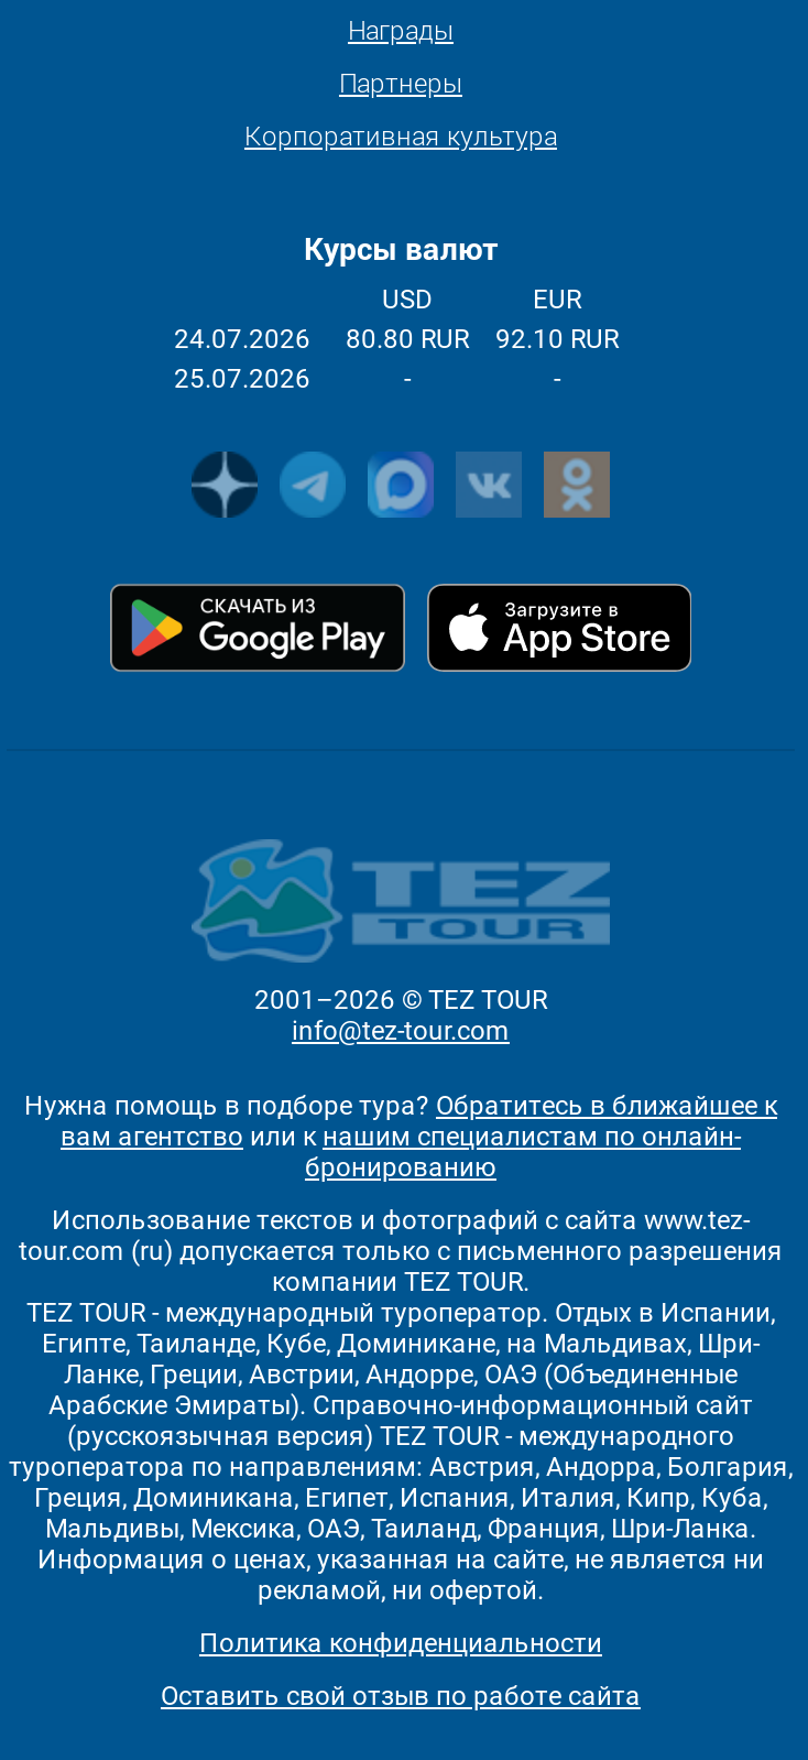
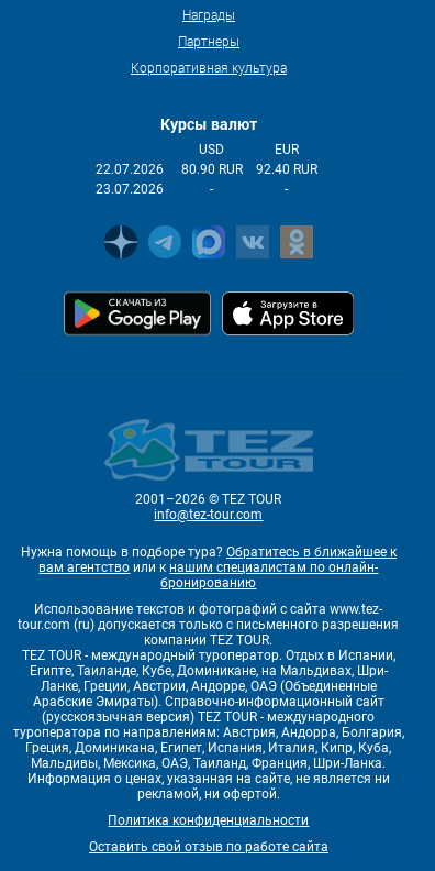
- 24.07.2026
+ 22.07.2026

- 80.80 RUR
+ 80.90 RUR

- 92.10 RUR
+ 92.40 RUR

- 25.07.2026
+ 23.07.2026
